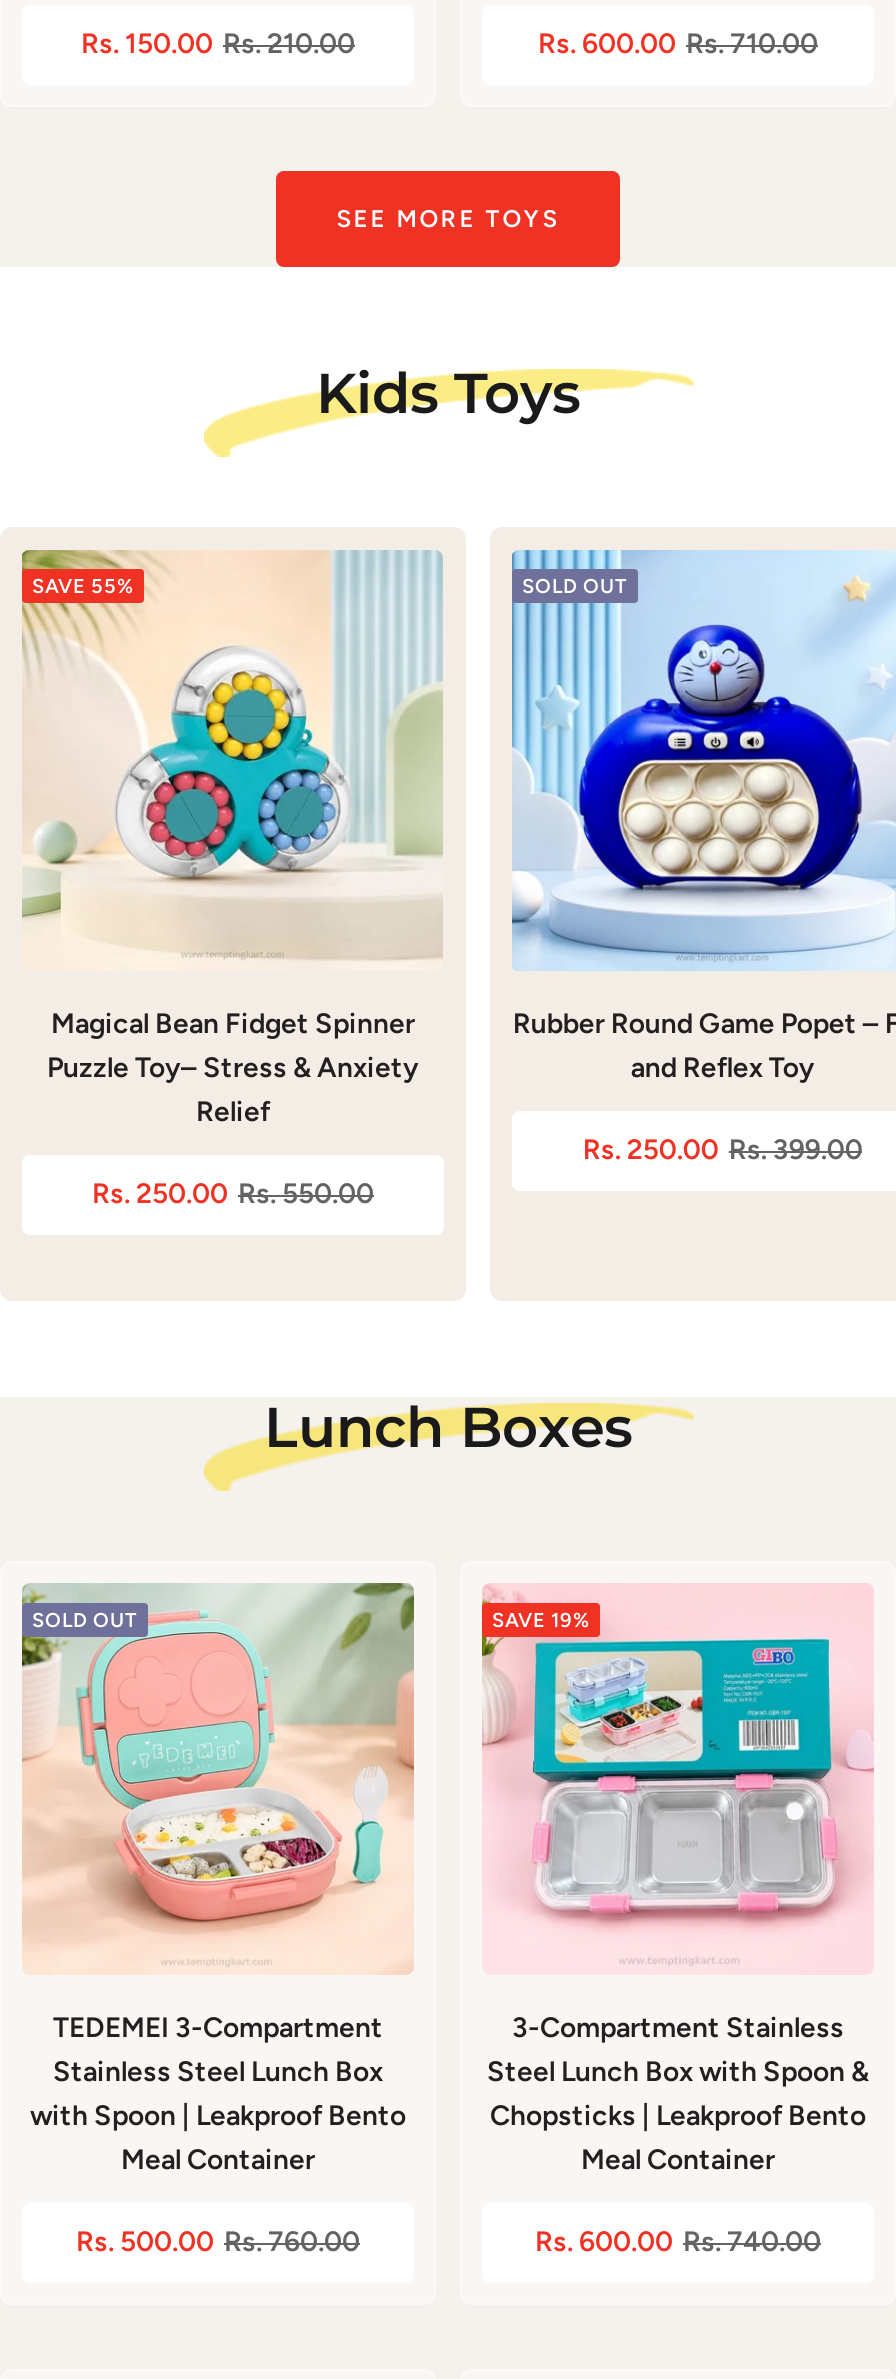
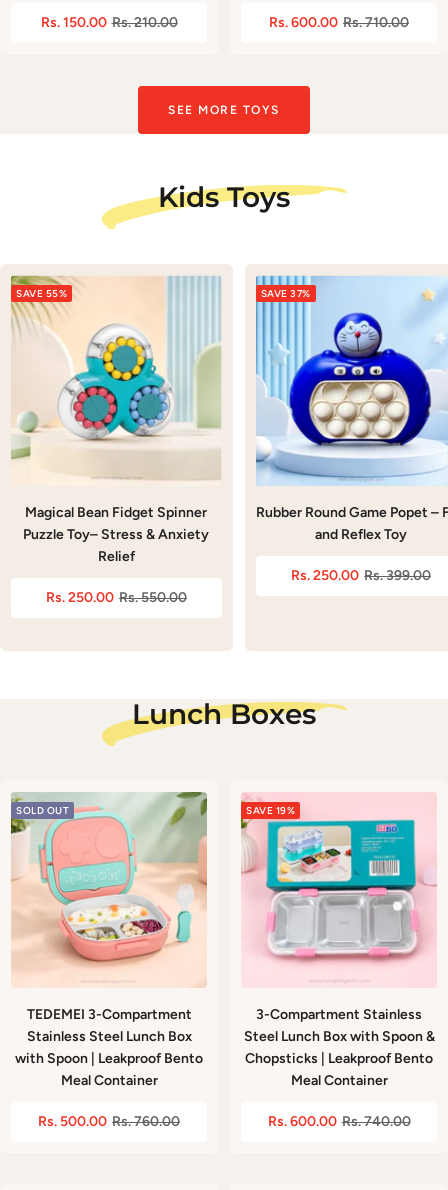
- SOLD OUT
+ SAVE 37%
